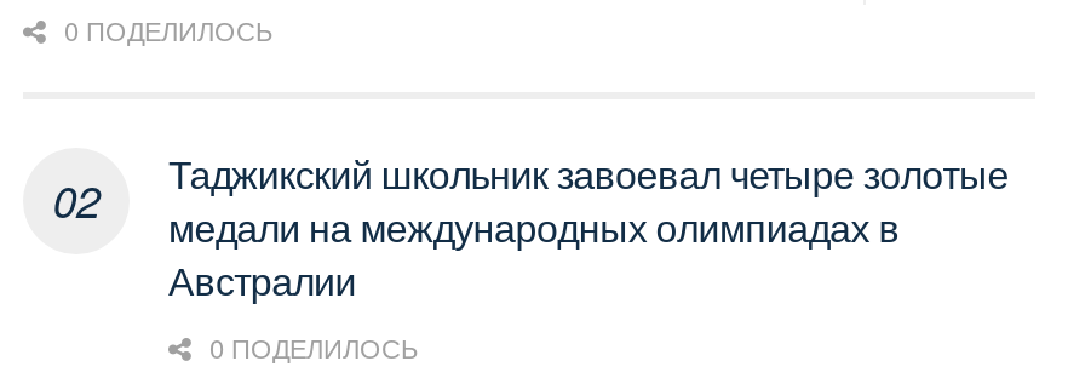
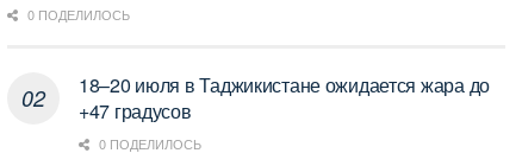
- Таджикский школьник завоевал четыре золотые
- медали на международных олимпиадах в
- Австралии
+ 18–20 июля в Таджикистане ожидается жара до
+ +47 градусов
